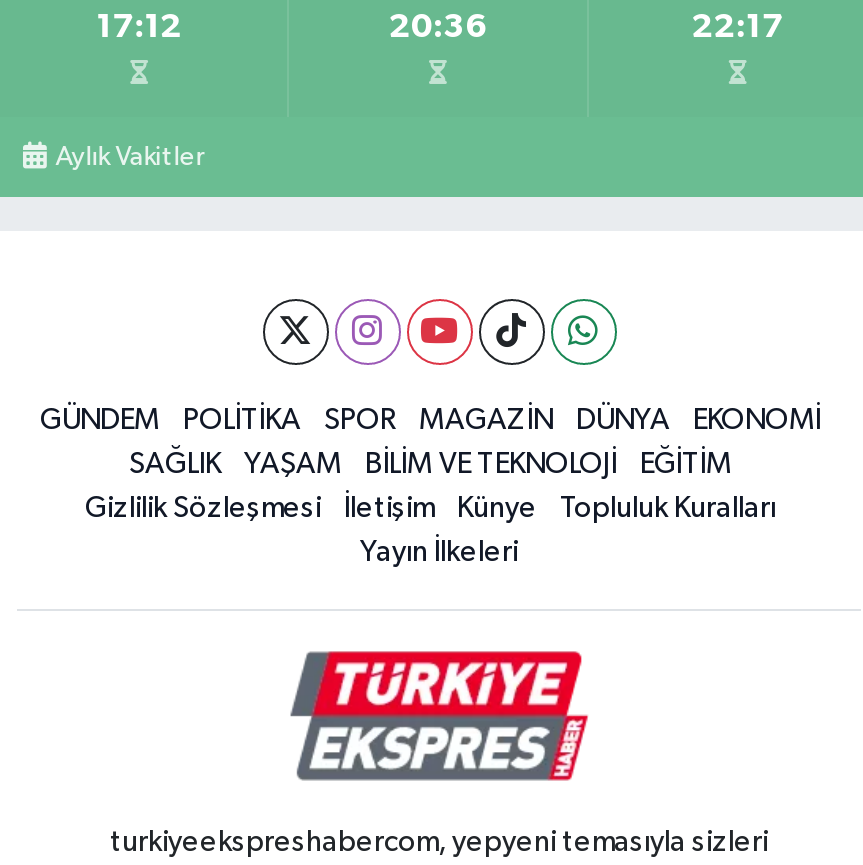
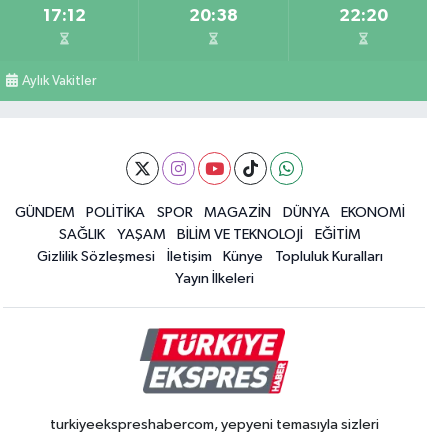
- 20:36
+ 20:38

- 22:17
+ 22:20
